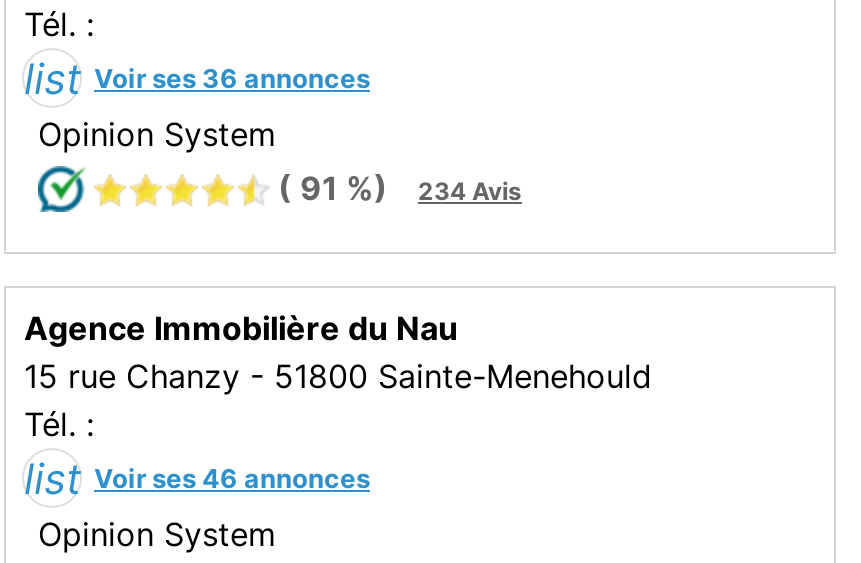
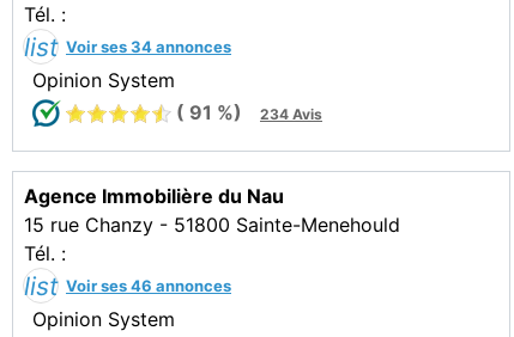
- list Voir ses 36 annonces
+ list Voir ses 34 annonces
